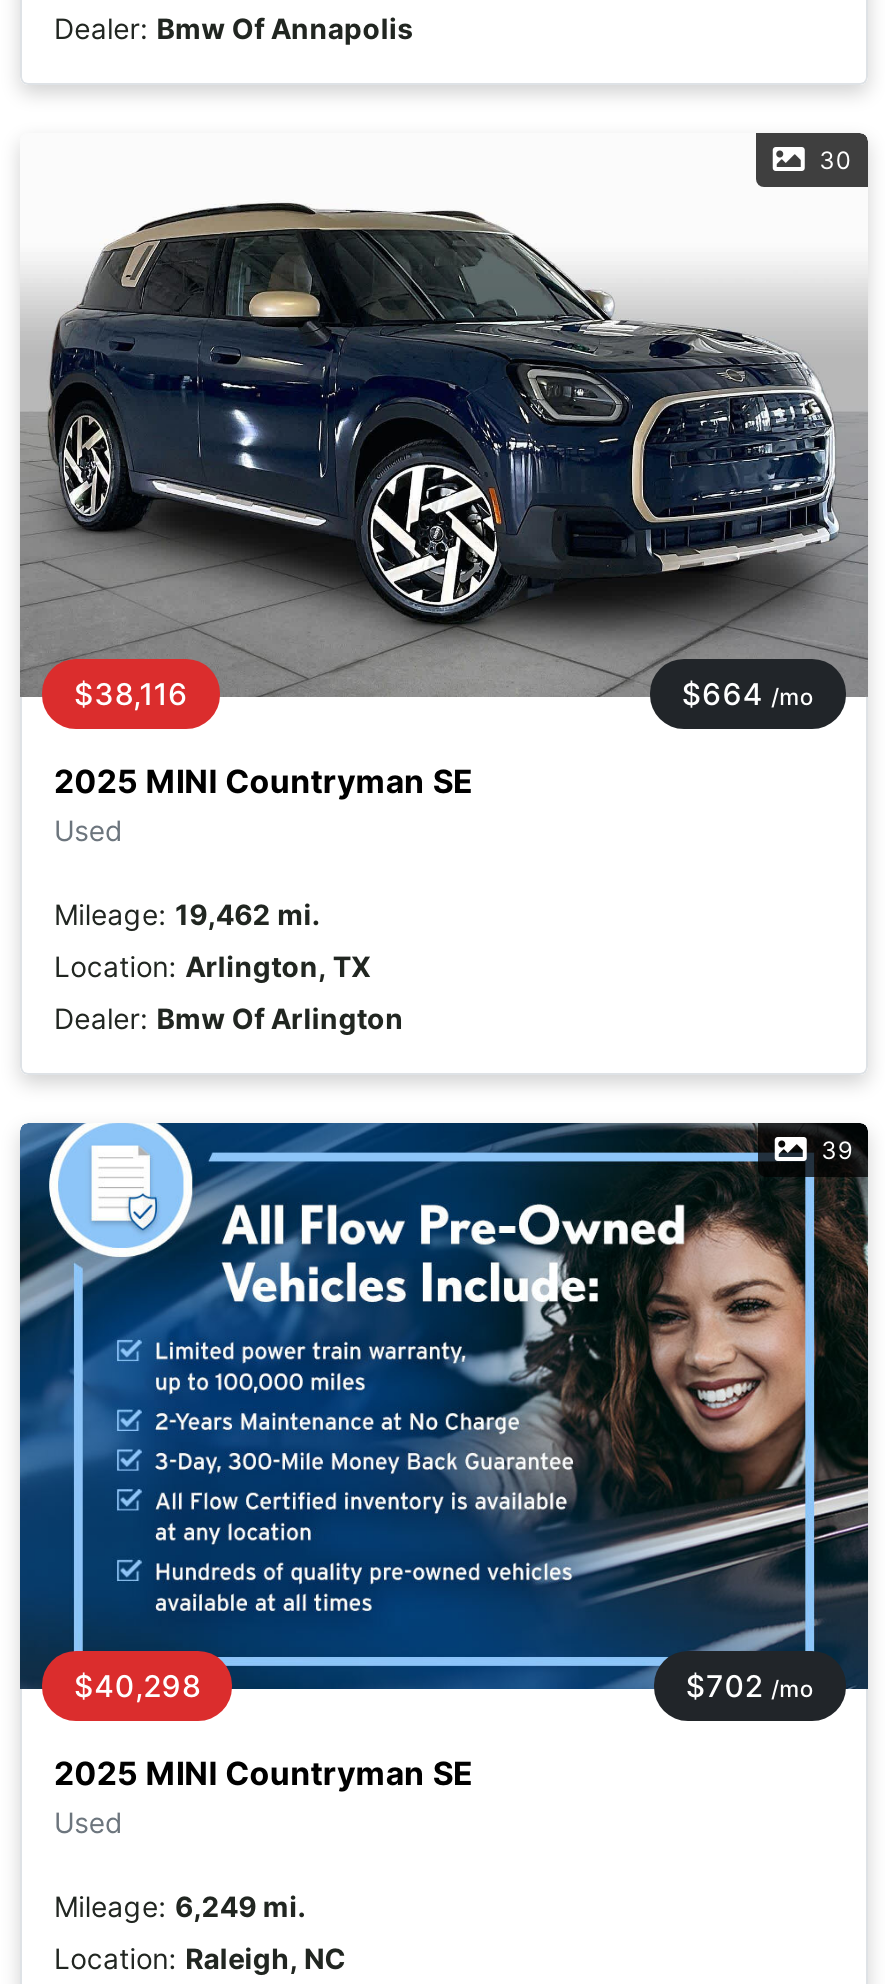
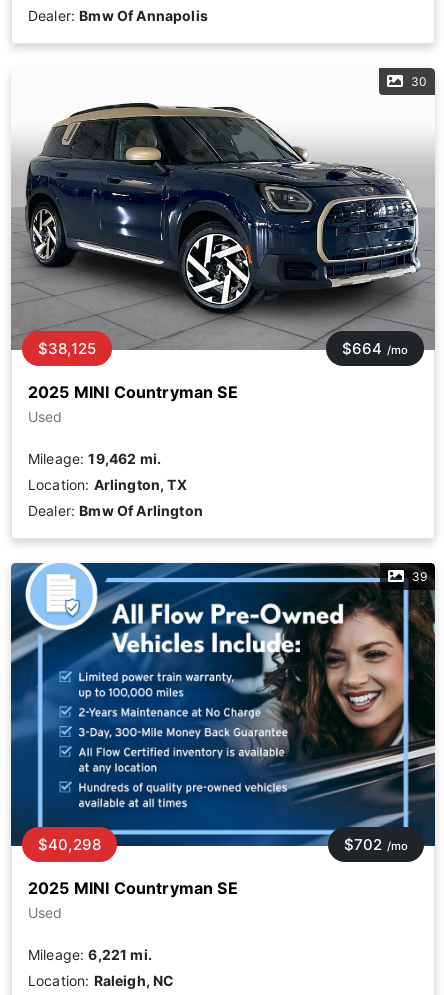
- $38,116
+ $38,125

- Mileage: 6,249 mi.
+ Mileage: 6,221 mi.
